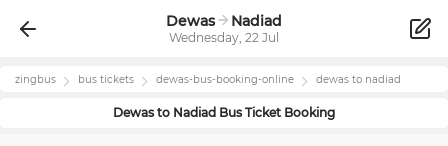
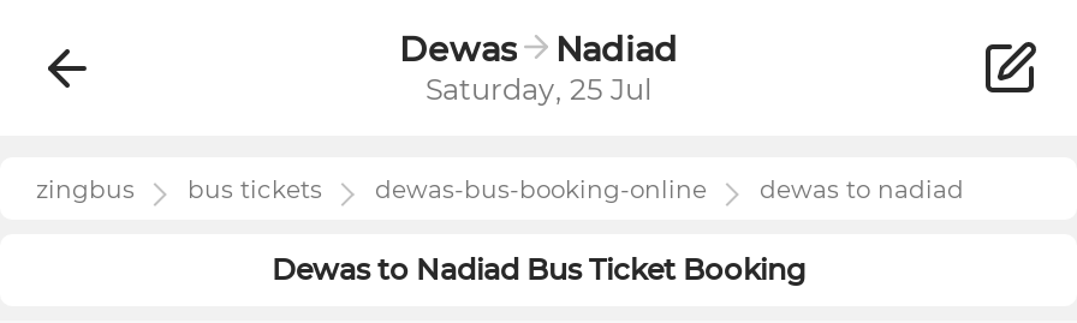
- Wednesday, 22 Jul
+ Saturday, 25 Jul
